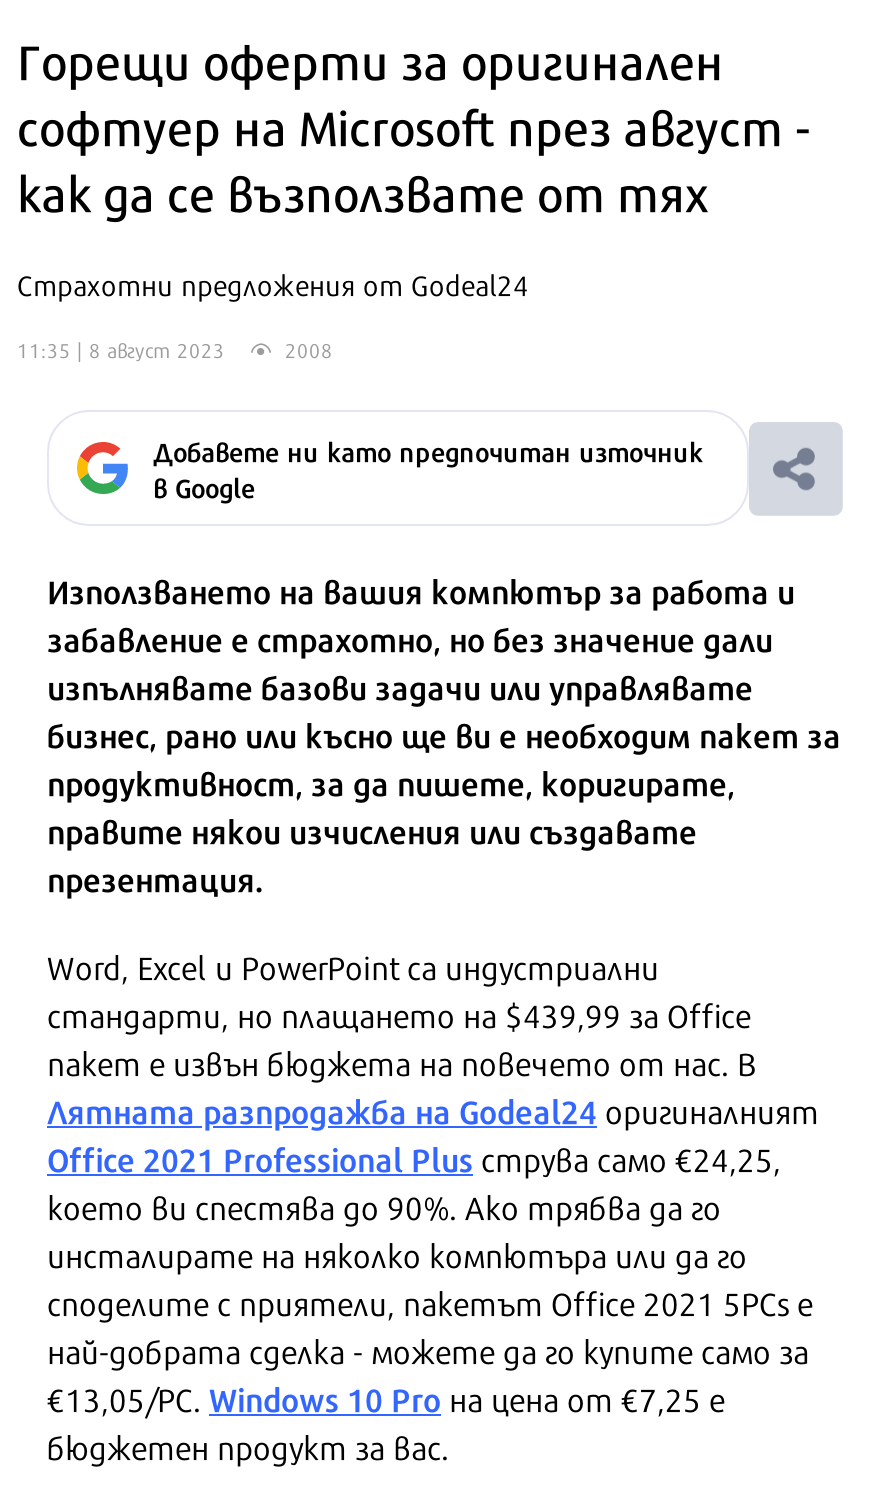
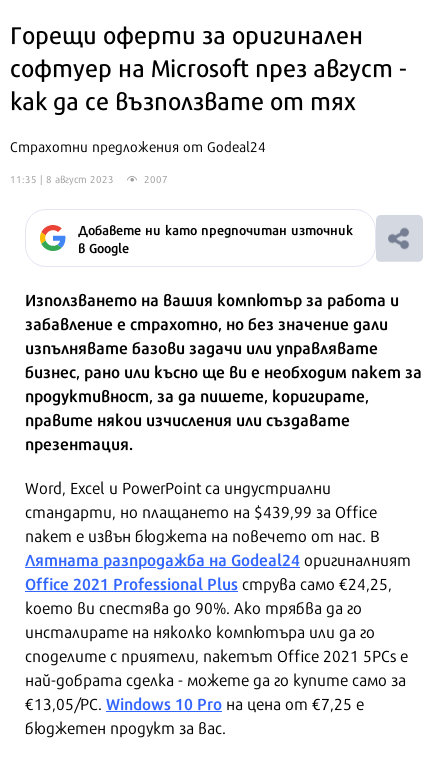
- 2008
+ 2007
